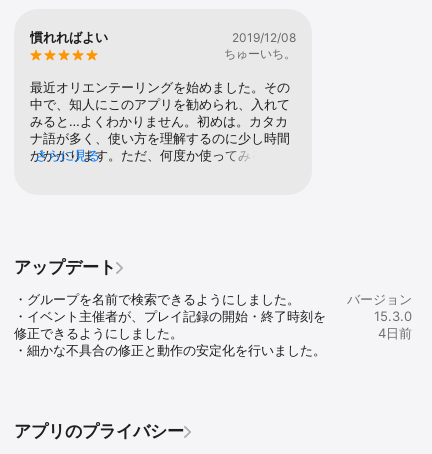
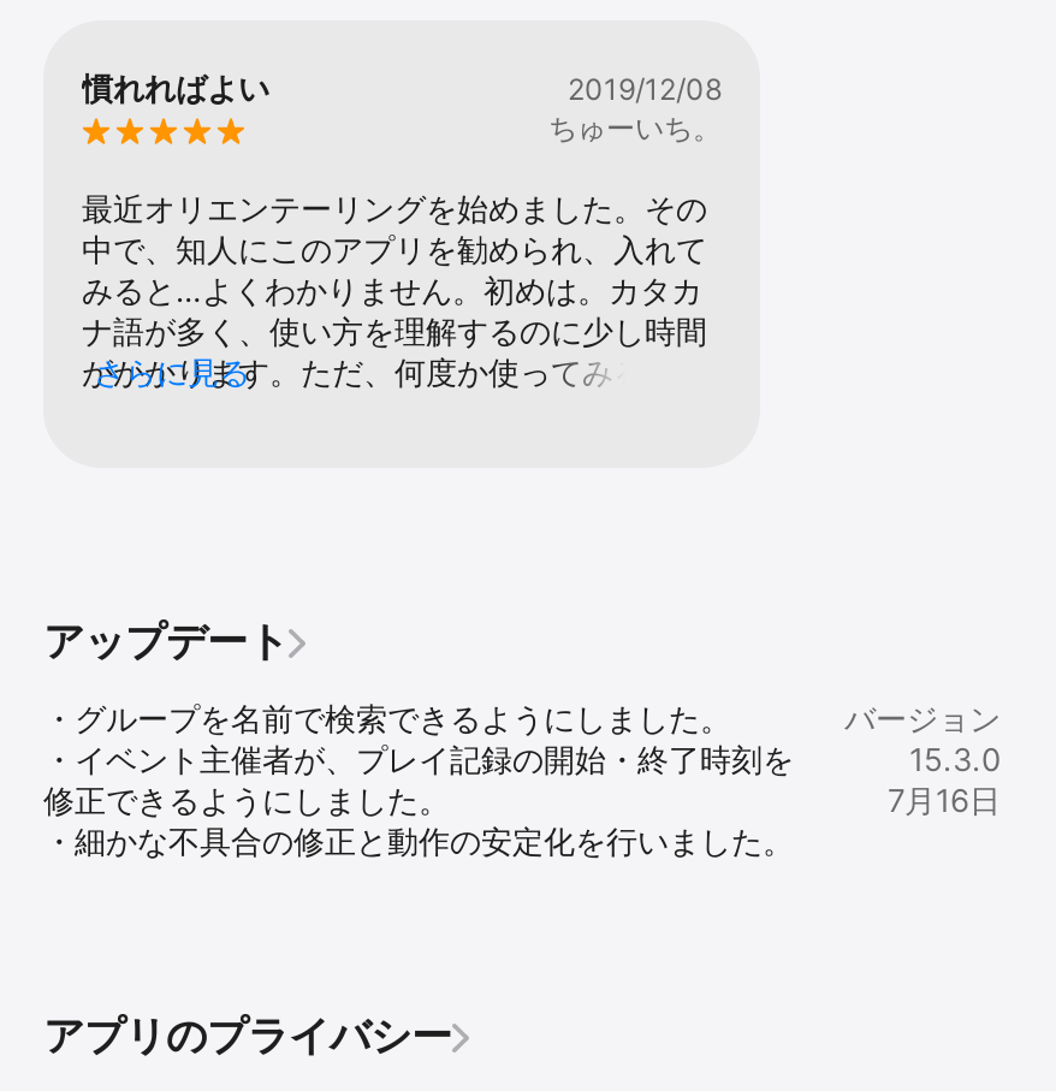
- 4日前
+ 7月16日
